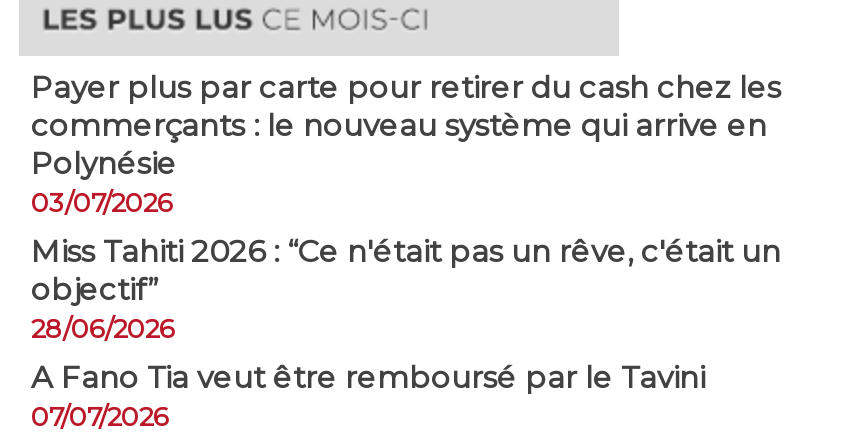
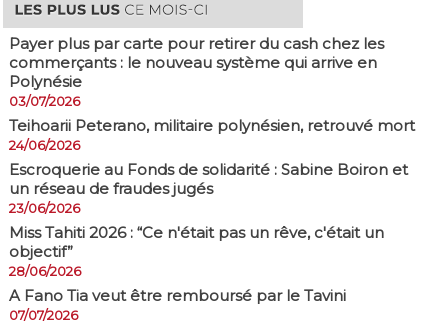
+ Teihoarii Peterano, militaire polynésien, retrouvé mort
+ 24/06/2026
+ Escroquerie au Fonds de solidarité : Sabine Boiron et
+ un réseau de fraudes jugés
+ 23/06/2026
